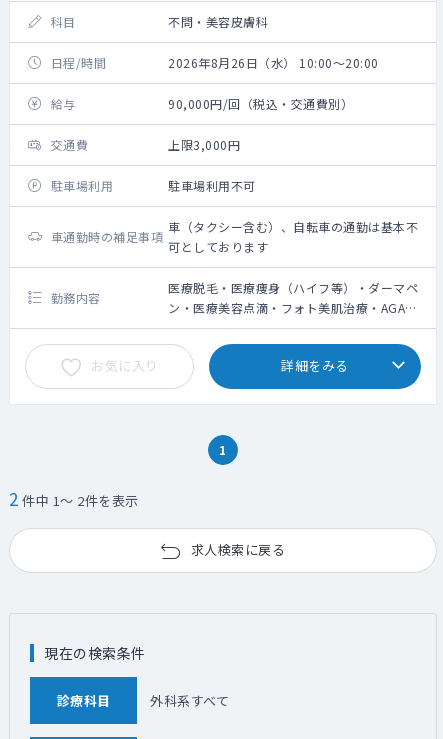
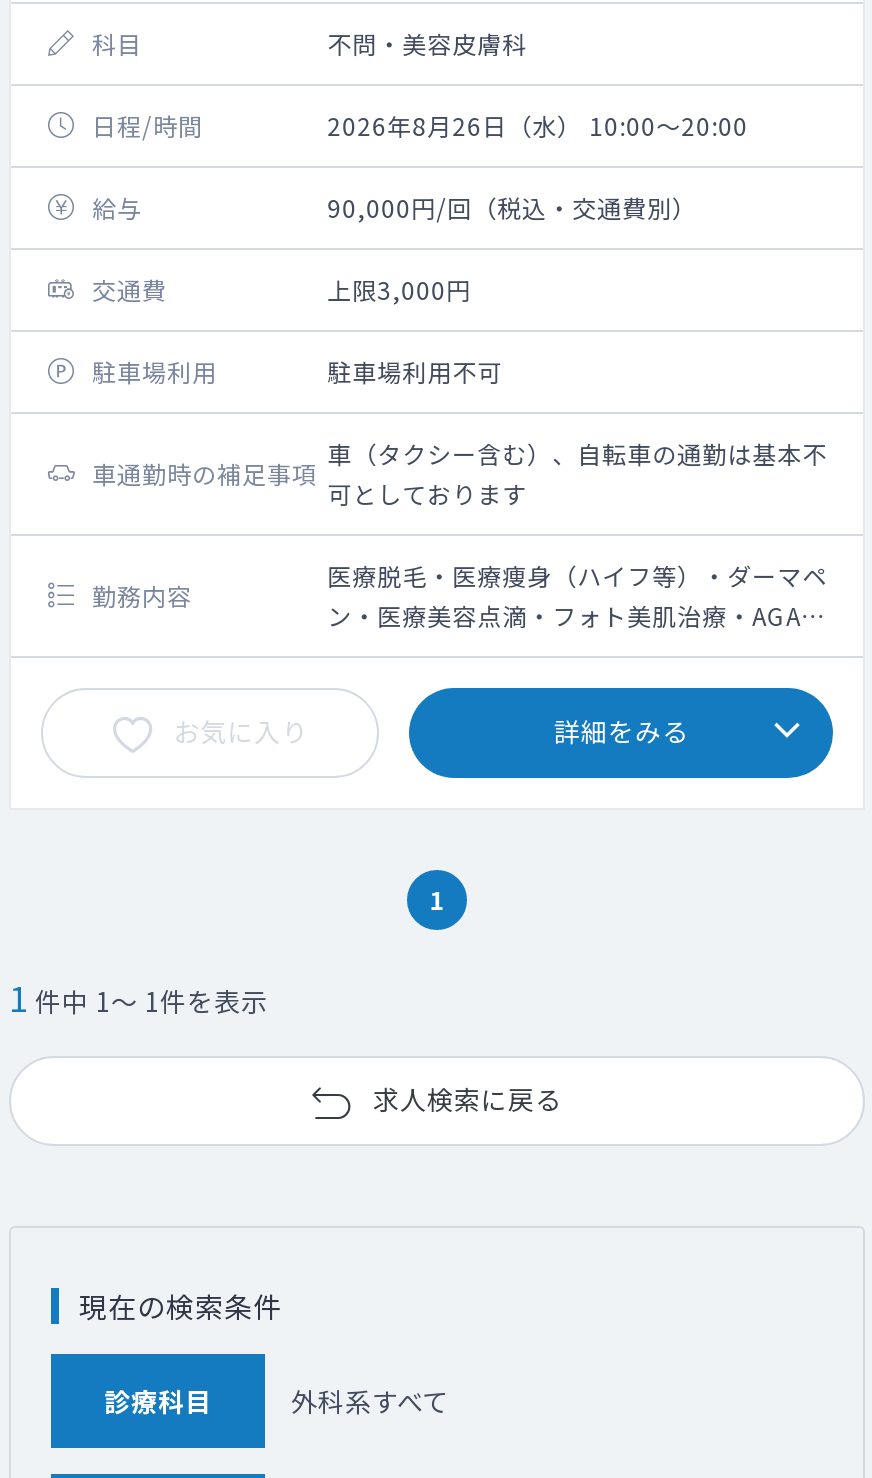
- 2件中 1～ 2件を表示
+ 1件中 1～ 1件を表示
